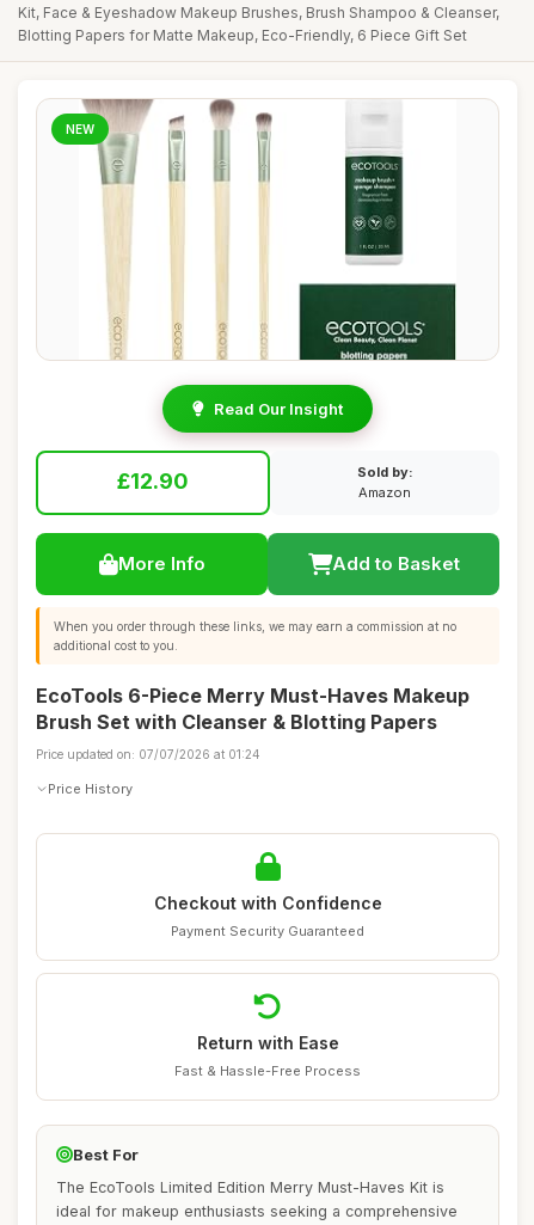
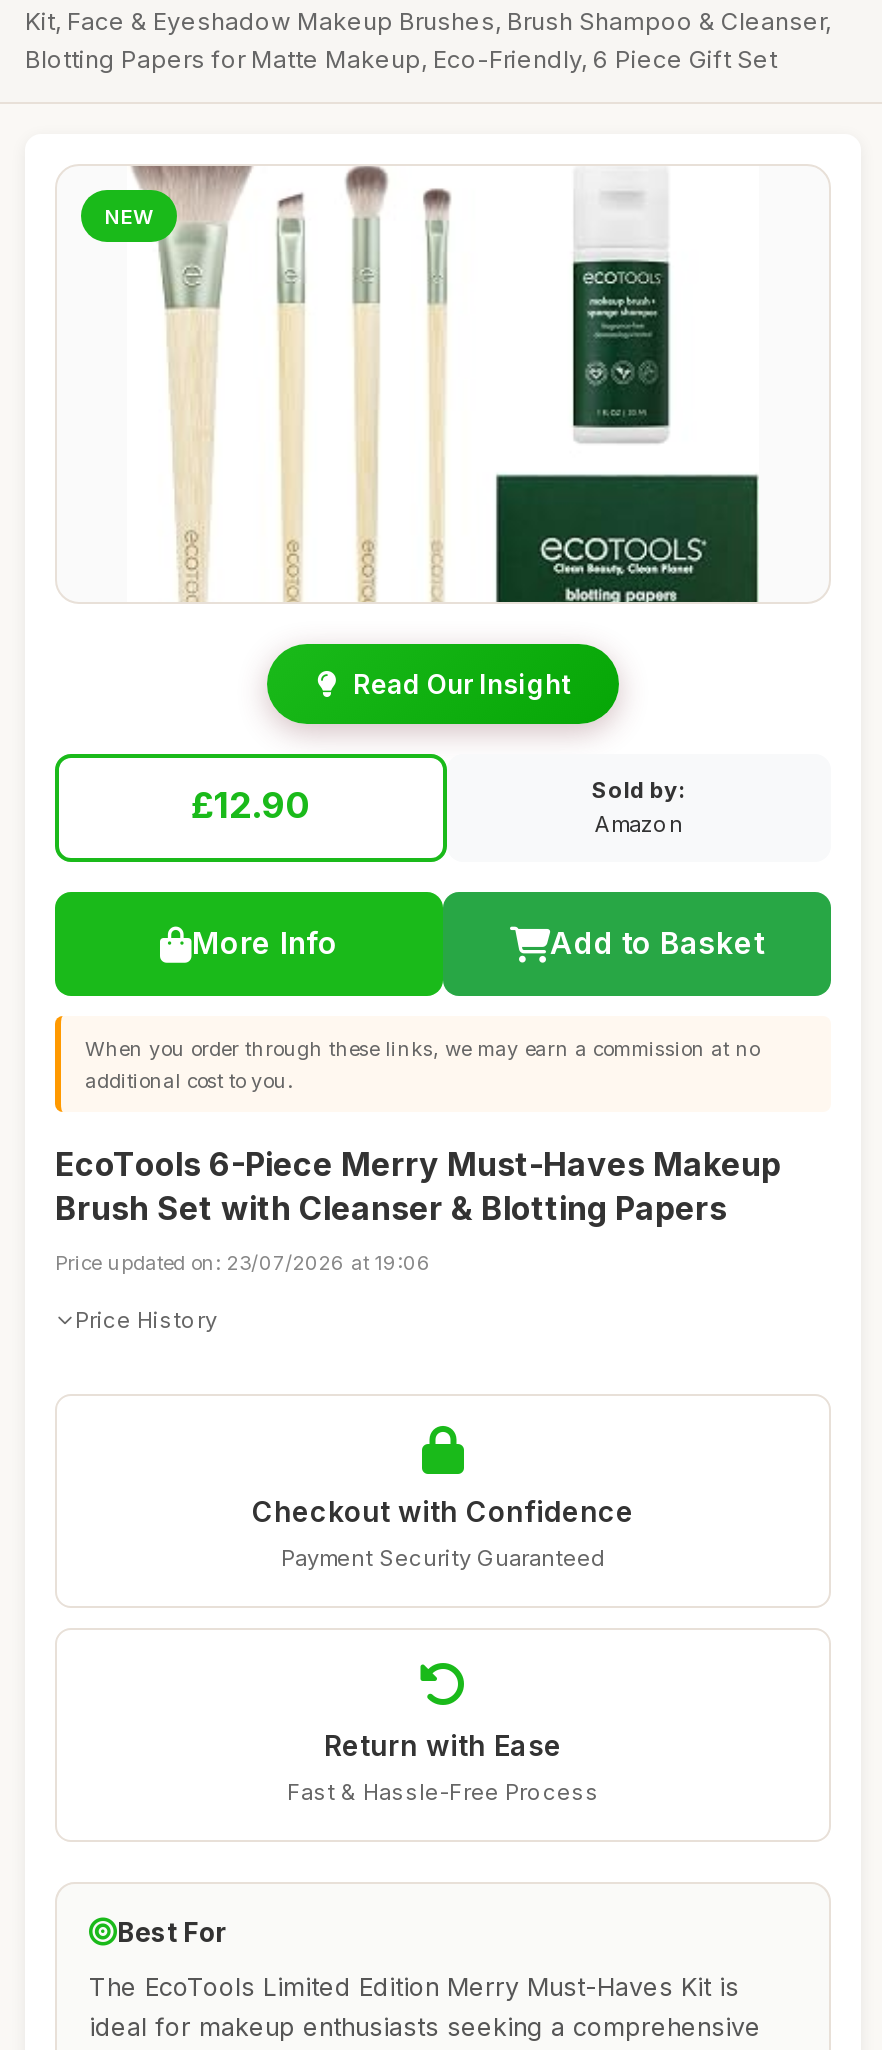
- Price updated on: 07/07/2026 at 01:24
+ Price updated on: 23/07/2026 at 19:06
